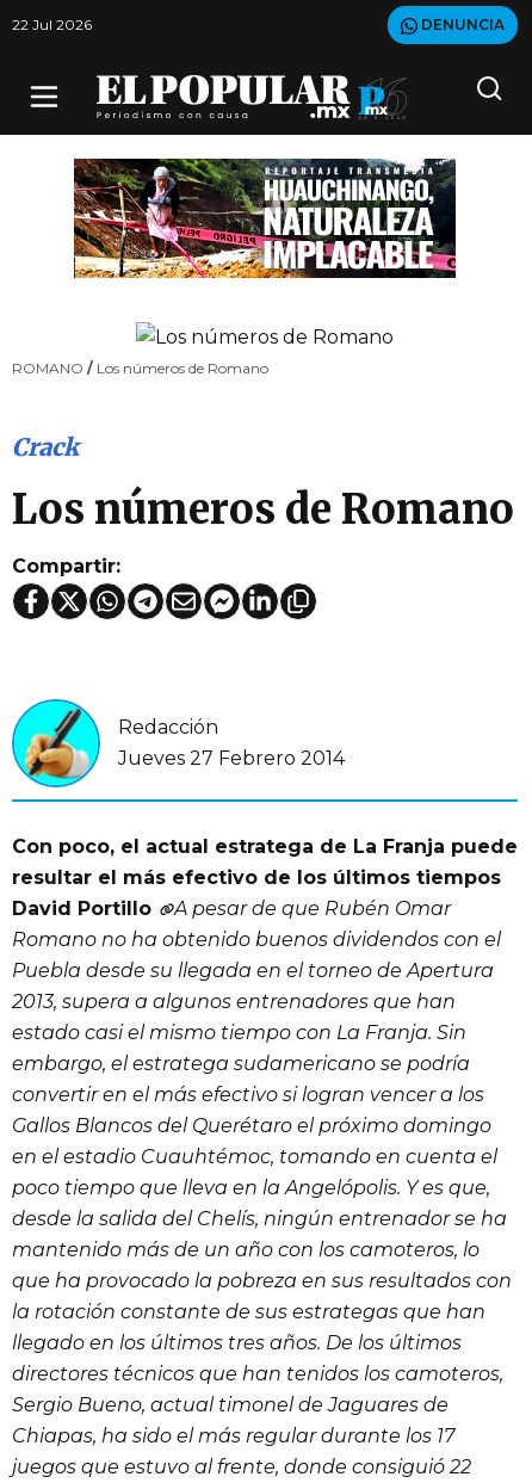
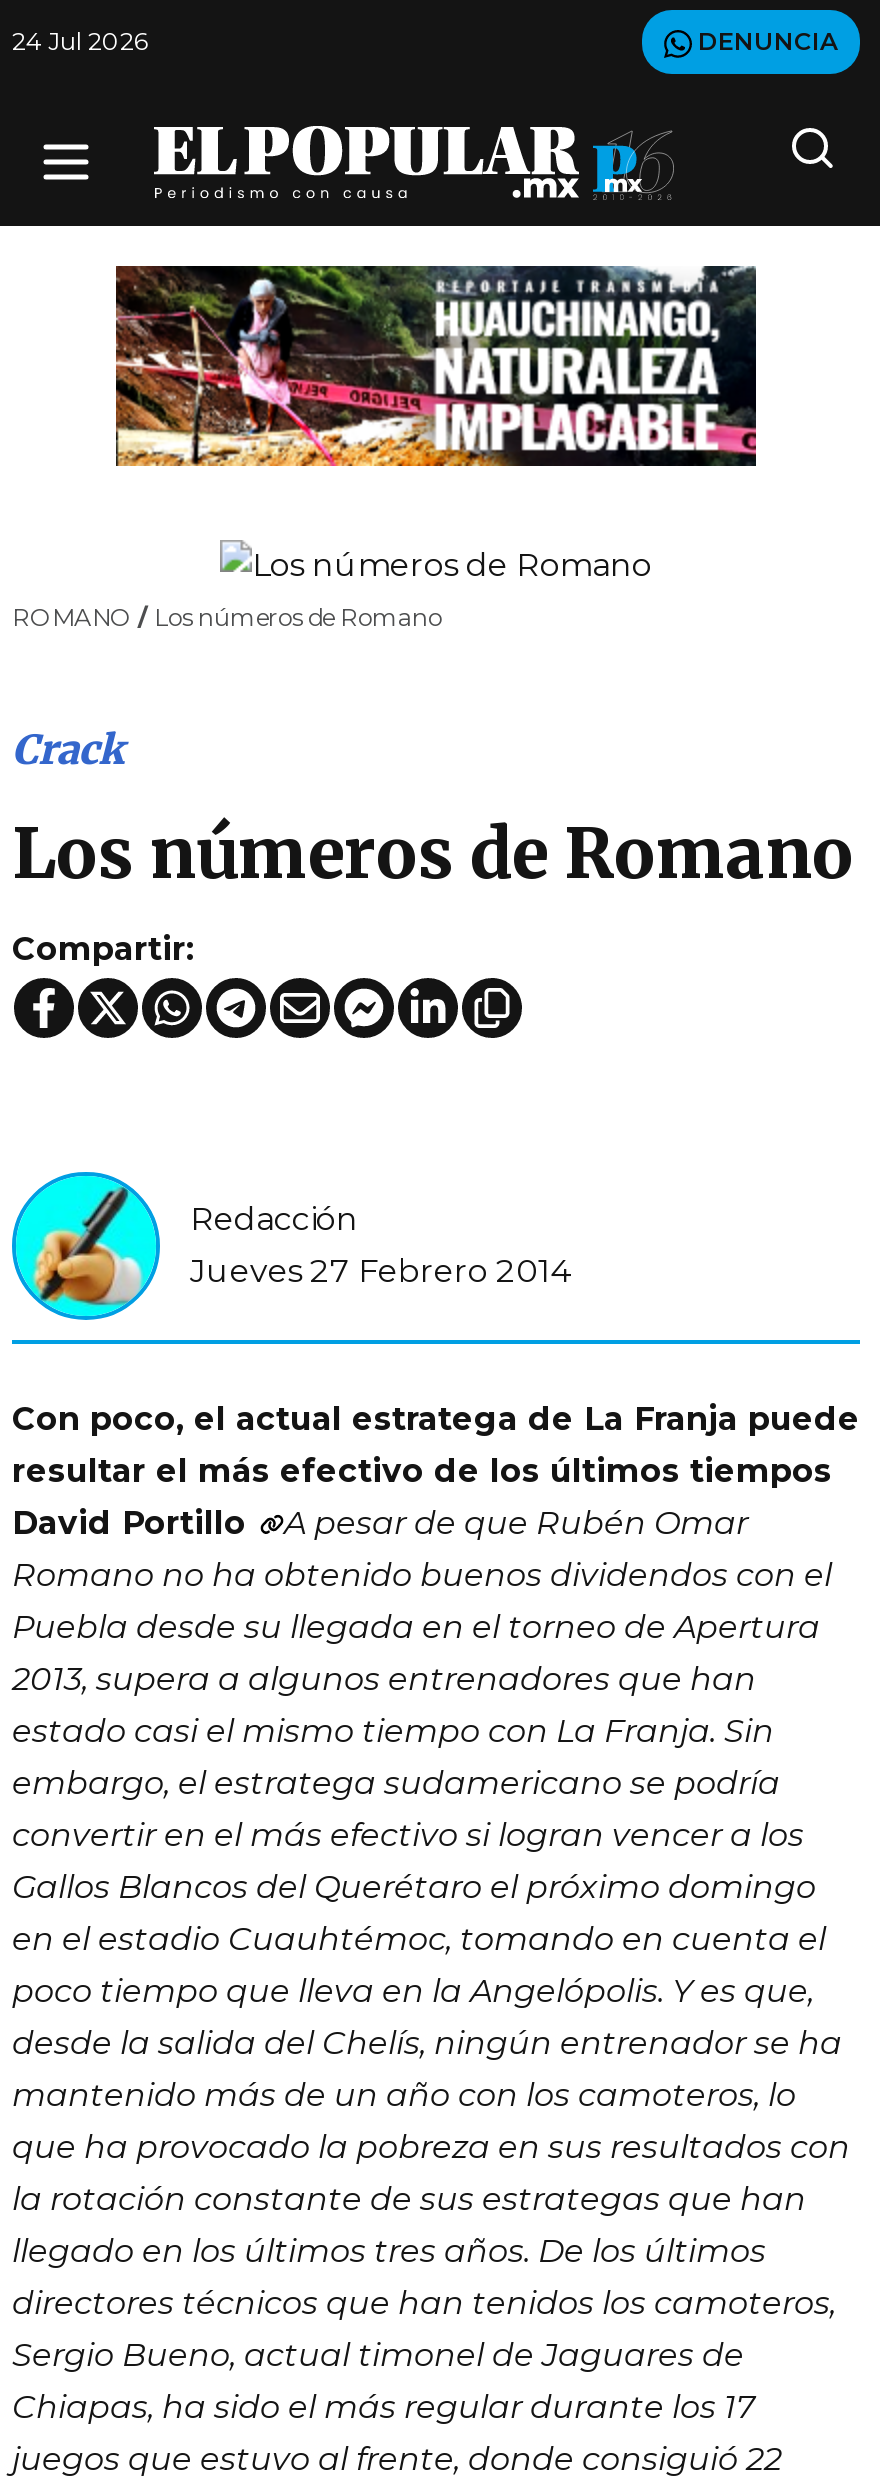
- 22 Jul 2026
+ 24 Jul 2026
